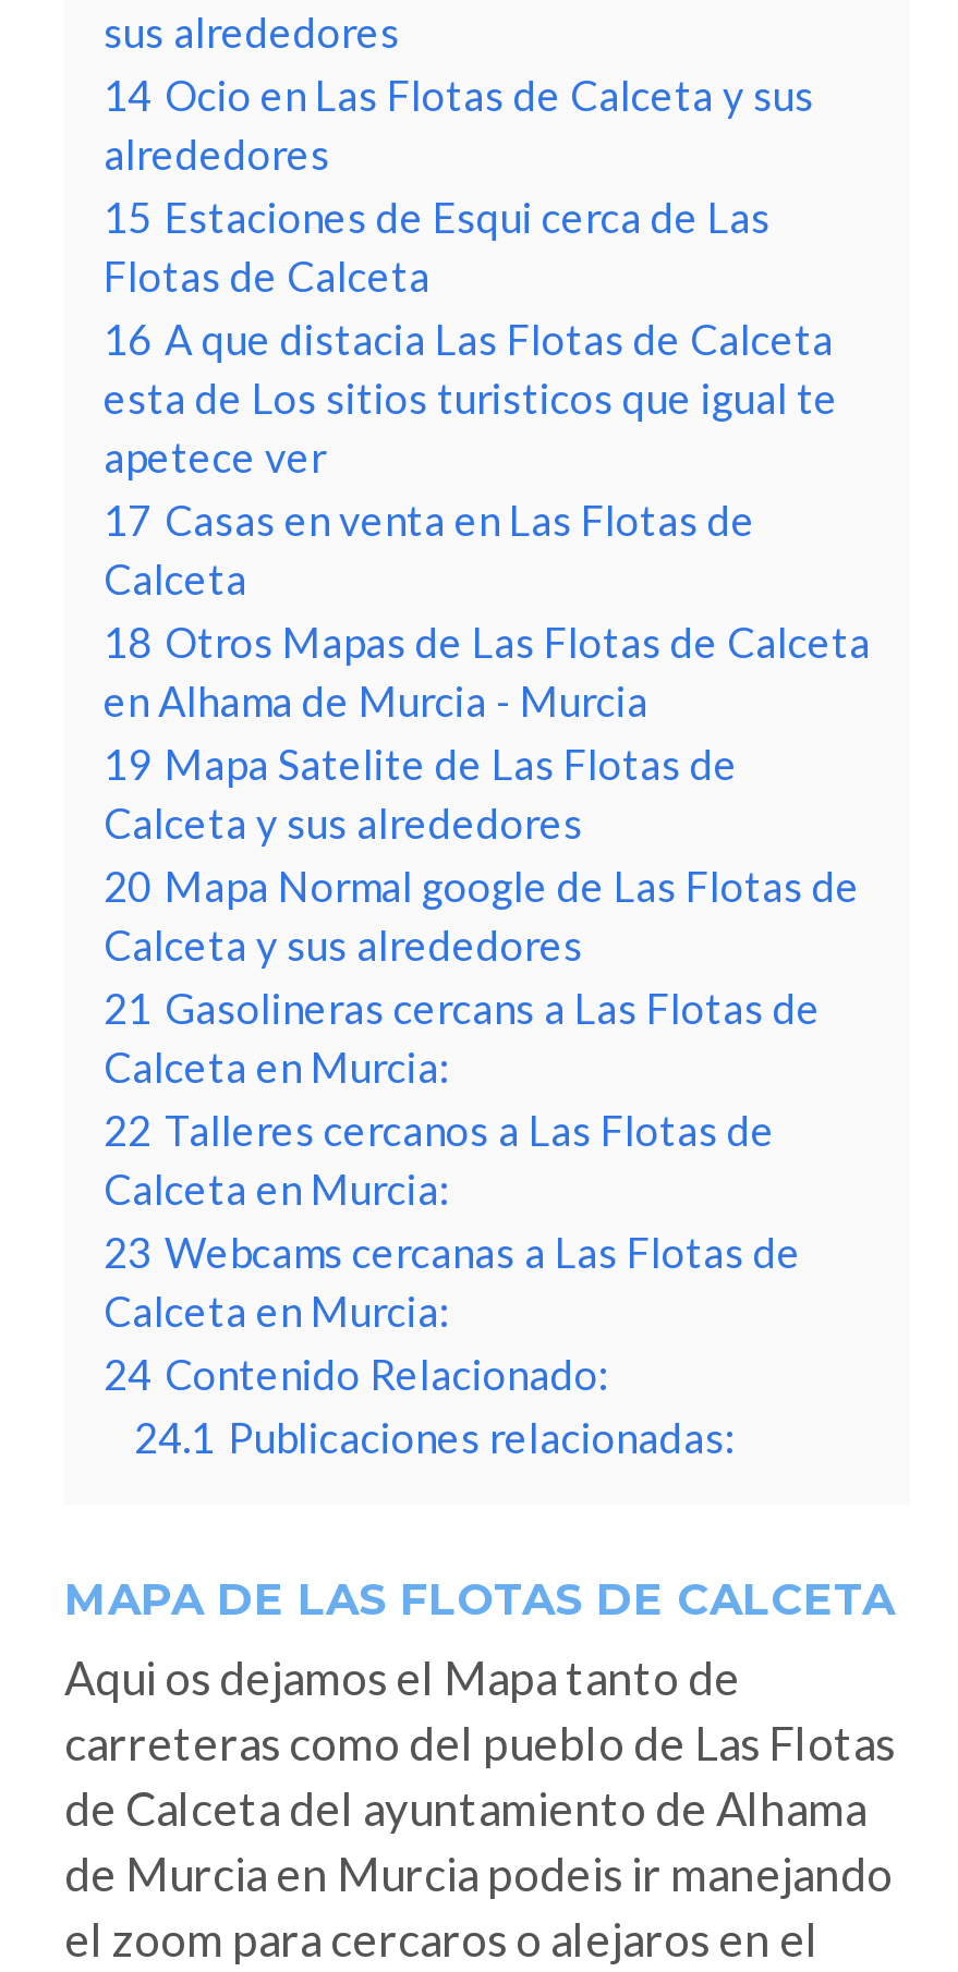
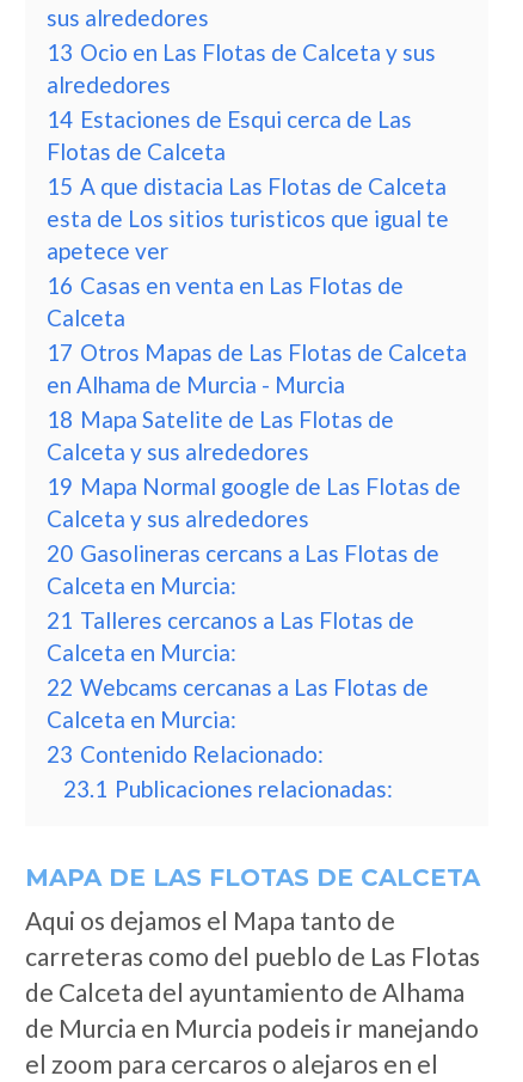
- 14 Ocio en Las Flotas de Calceta y sus
+ 13 Ocio en Las Flotas de Calceta y sus

- 15 Estaciones de Esqui cerca de Las
+ 14 Estaciones de Esqui cerca de Las

- 16 A que distacia Las Flotas de Calceta
+ 15 A que distacia Las Flotas de Calceta

- 17 Casas en venta en Las Flotas de
+ 16 Casas en venta en Las Flotas de

- 18 Otros Mapas de Las Flotas de Calceta
+ 17 Otros Mapas de Las Flotas de Calceta

- 19 Mapa Satelite de Las Flotas de
+ 18 Mapa Satelite de Las Flotas de

- 20 Mapa Normal google de Las Flotas de
+ 19 Mapa Normal google de Las Flotas de

- 21 Gasolineras cercans a Las Flotas de
+ 20 Gasolineras cercans a Las Flotas de

- 22 Talleres cercanos a Las Flotas de
+ 21 Talleres cercanos a Las Flotas de

- 23 Webcams cercanas a Las Flotas de
+ 22 Webcams cercanas a Las Flotas de

- 24 Contenido Relacionado:
+ 23 Contenido Relacionado:

- 24.1 Publicaciones relacionadas:
+ 23.1 Publicaciones relacionadas:
